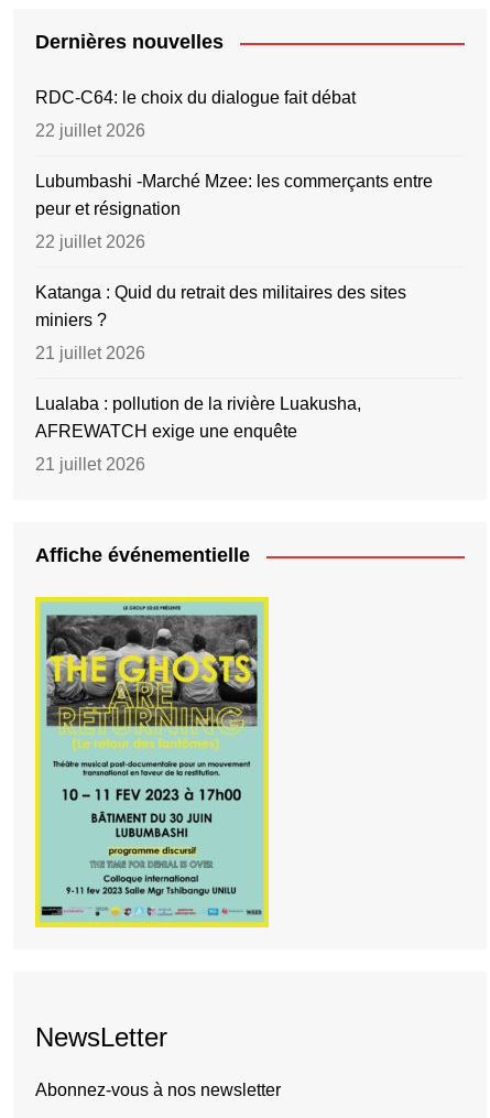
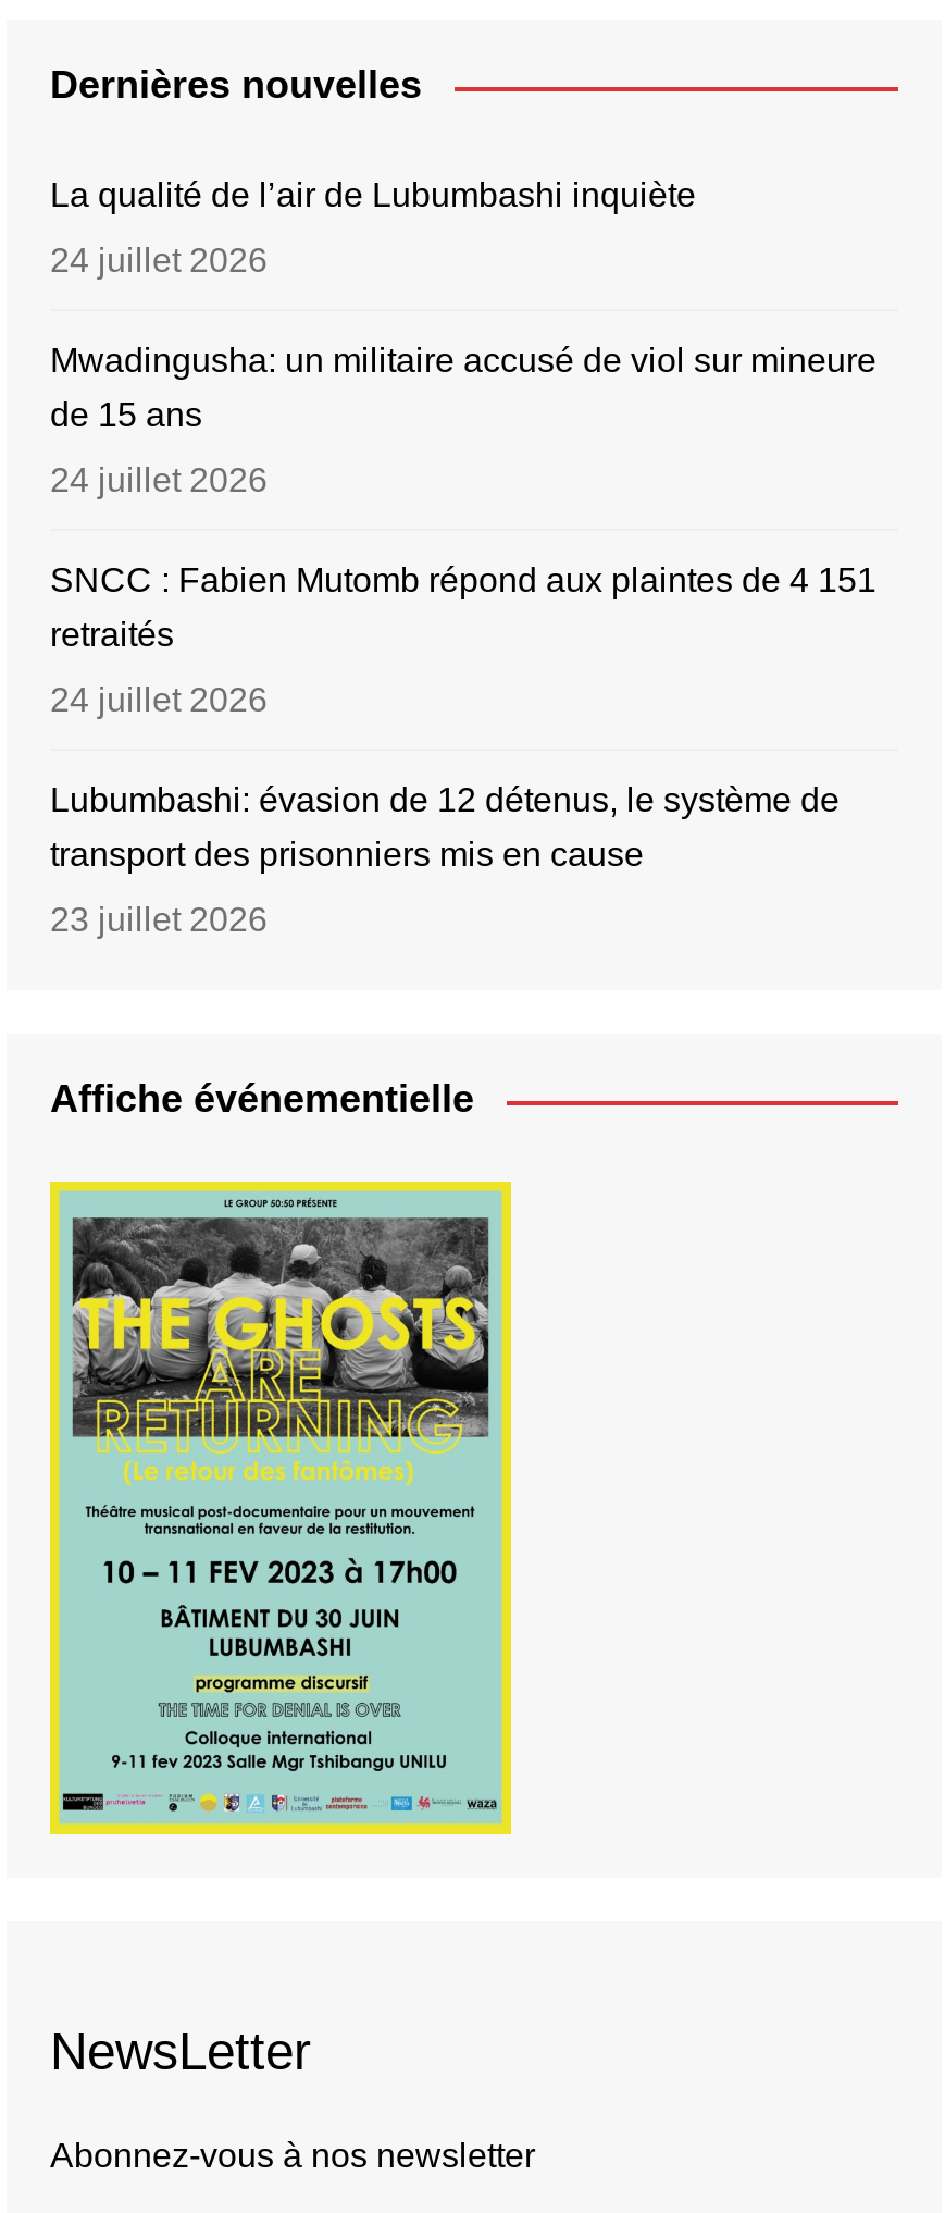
- RDC-C64: le choix du dialogue fait débat
+ La qualité de l’air de Lubumbashi inquiète

- 22 juillet 2026
+ 24 juillet 2026

- Lubumbashi -Marché Mzee: les commerçants entre
+ Mwadingusha: un militaire accusé de viol sur mineure

- peur et résignation
+ de 15 ans

- 22 juillet 2026
+ 24 juillet 2026

- Katanga : Quid du retrait des militaires des sites
+ SNCC : Fabien Mutomb répond aux plaintes de 4 151

- miniers ?
+ retraités

- 21 juillet 2026
+ 24 juillet 2026

- Lualaba : pollution de la rivière Luakusha,
+ Lubumbashi: évasion de 12 détenus, le système de

- AFREWATCH exige une enquête
+ transport des prisonniers mis en cause

- 21 juillet 2026
+ 23 juillet 2026
